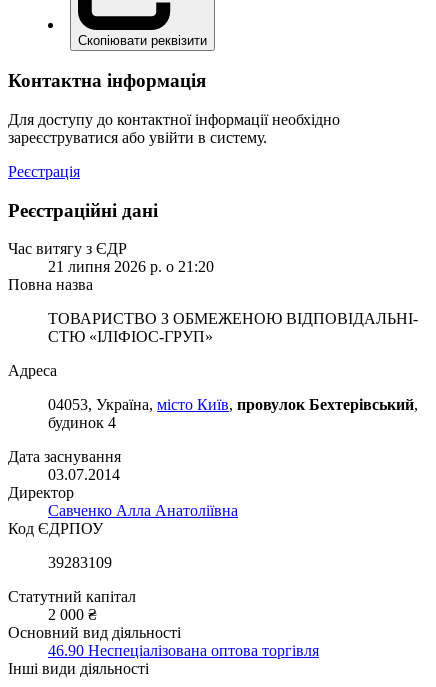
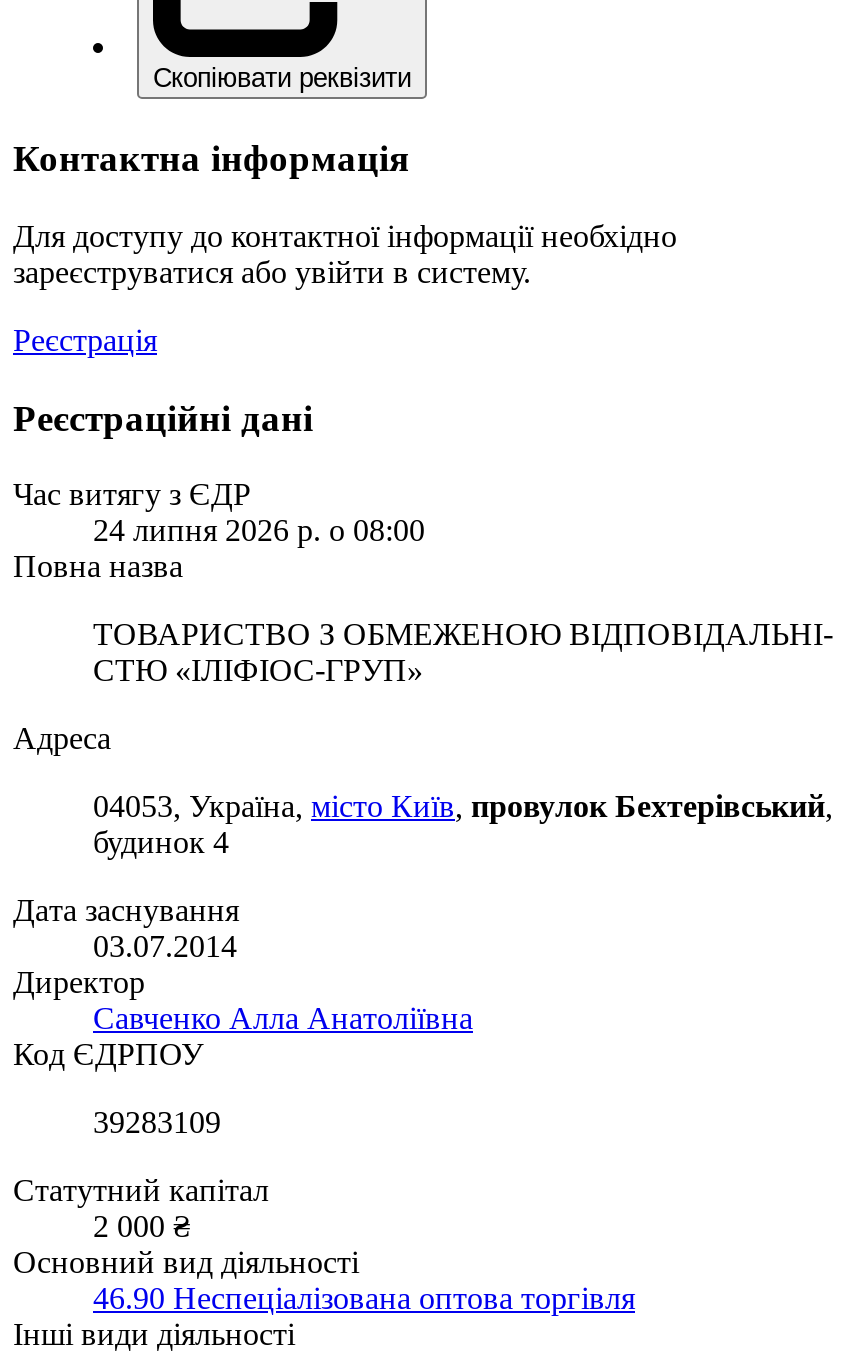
- 21 липня 2026 р. о 21:20
+ 24 липня 2026 р. о 08:00
